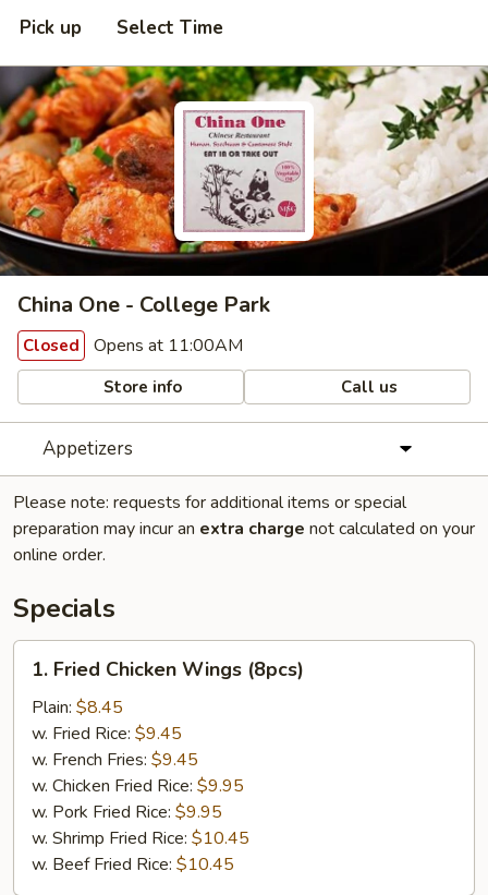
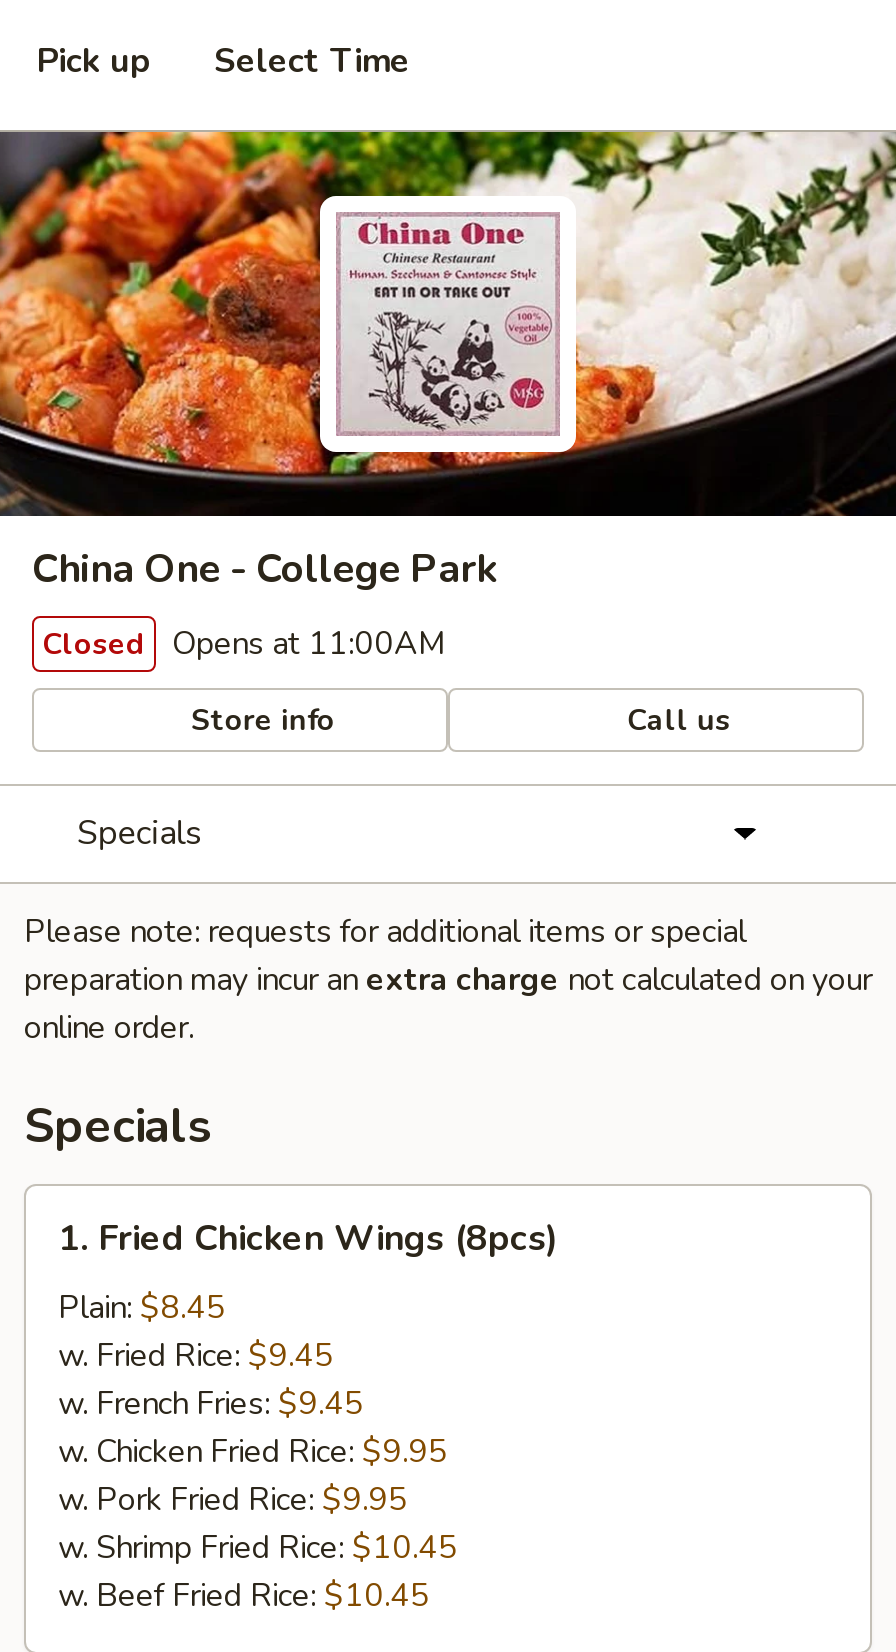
- Appetizers
+ Specials
